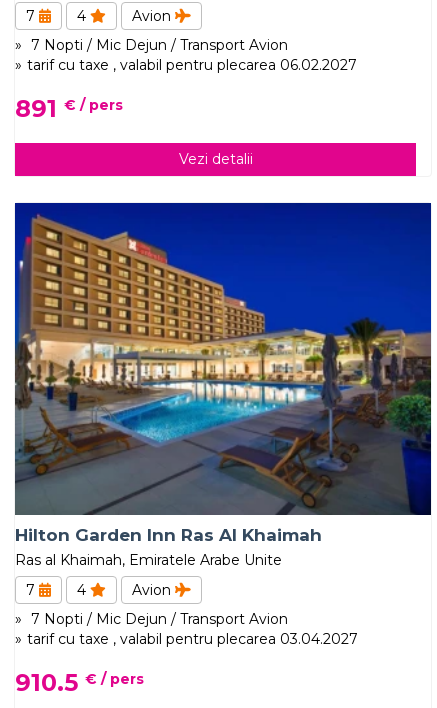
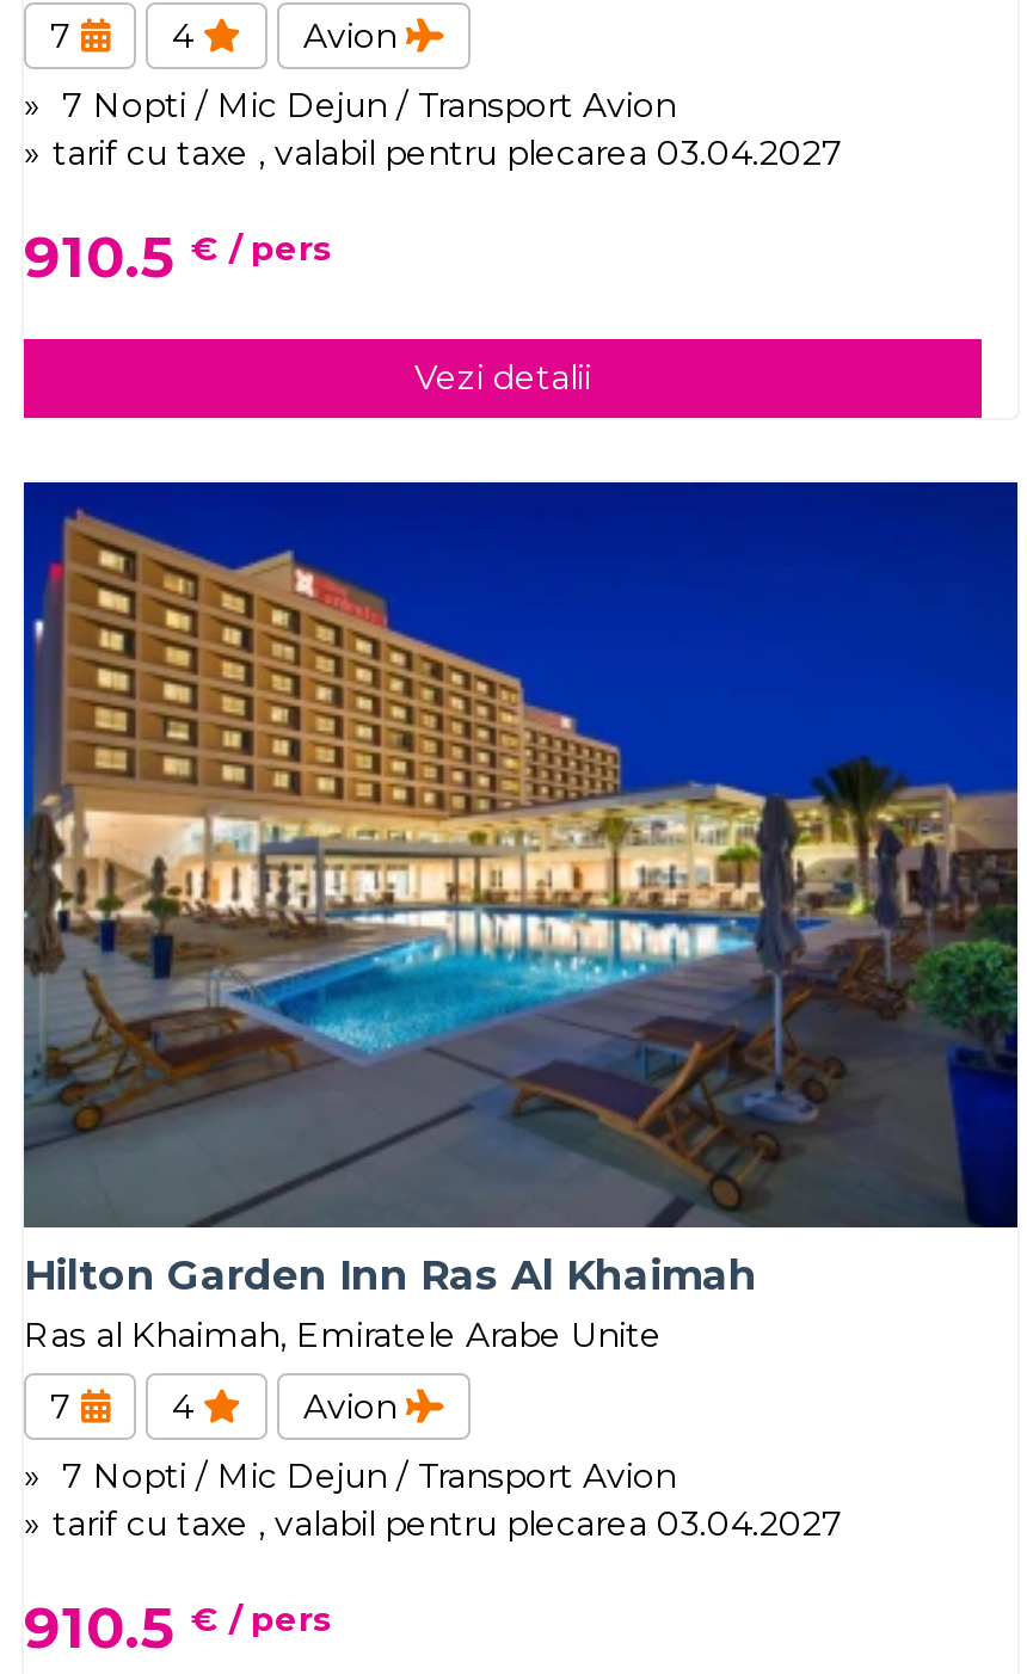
- tarif cu taxe , valabil pentru plecarea 06.02.2027
+ tarif cu taxe , valabil pentru plecarea 03.04.2027

- 891 € / pers
+ 910.5 € / pers
